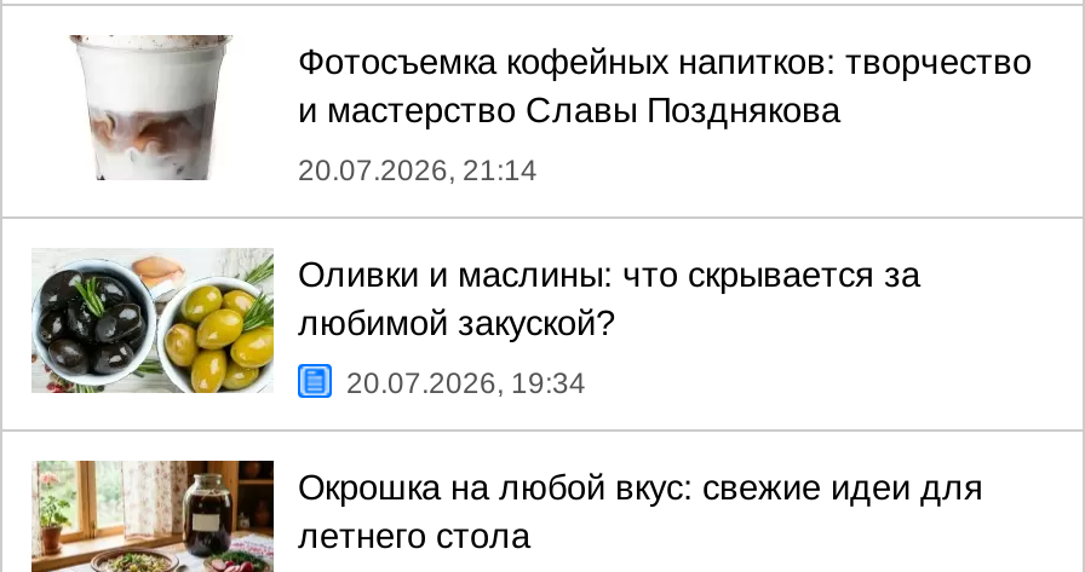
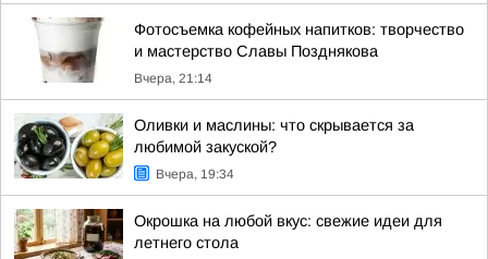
- 20.07.2026, 21:14
+ Вчера, 21:14

- 20.07.2026, 19:34
+ Вчера, 19:34
